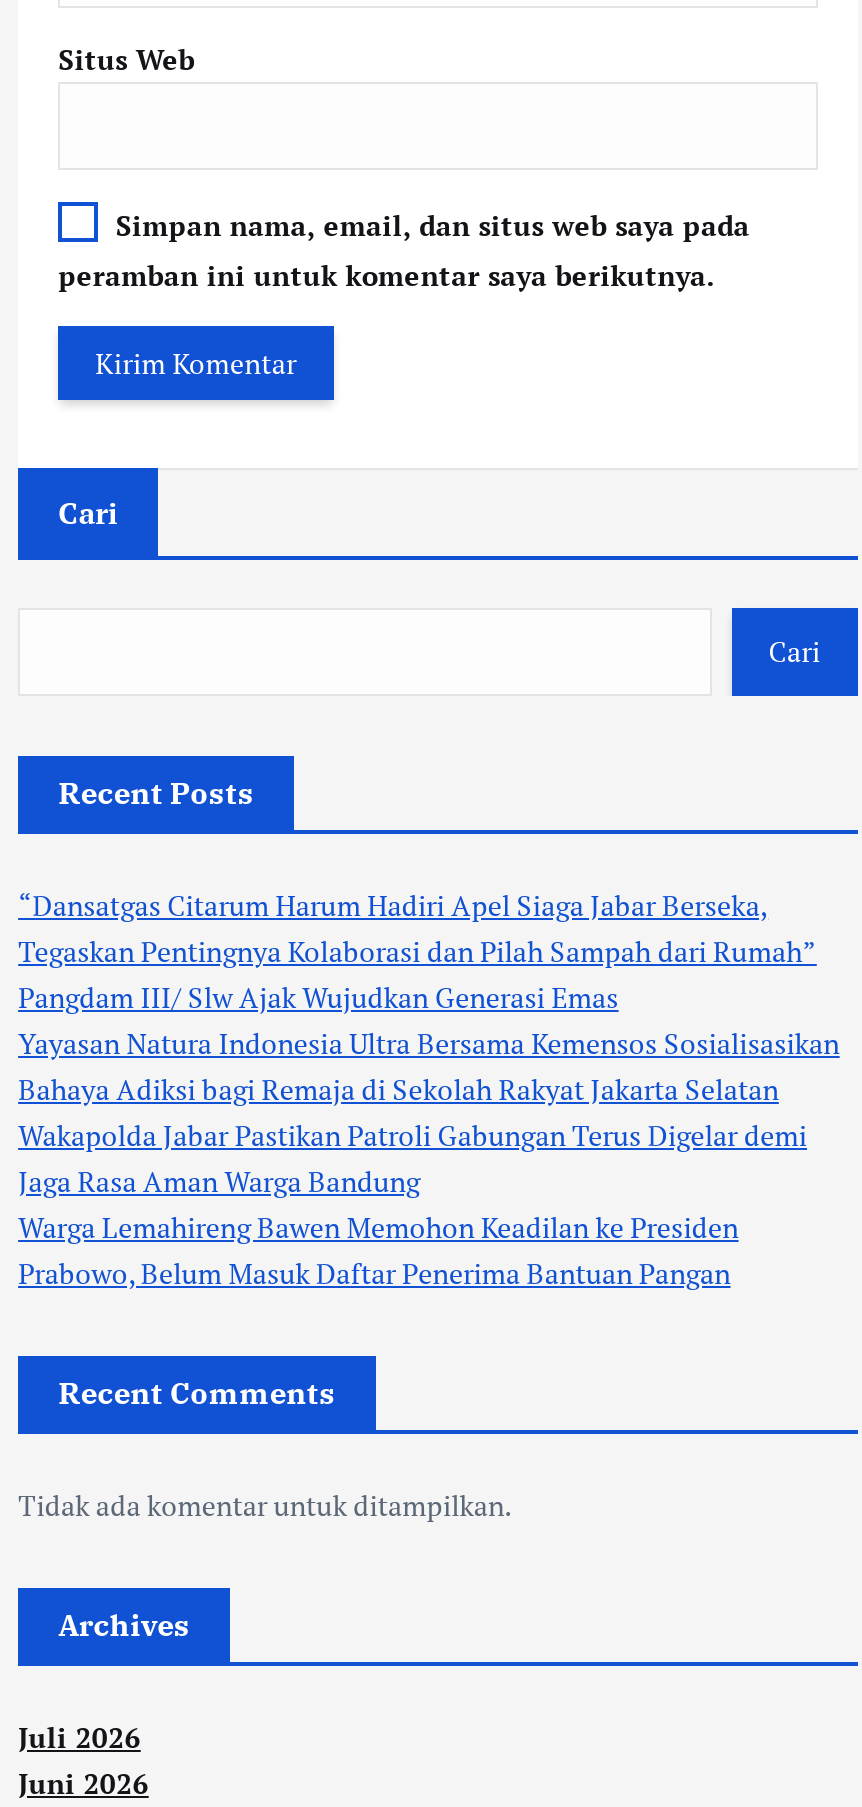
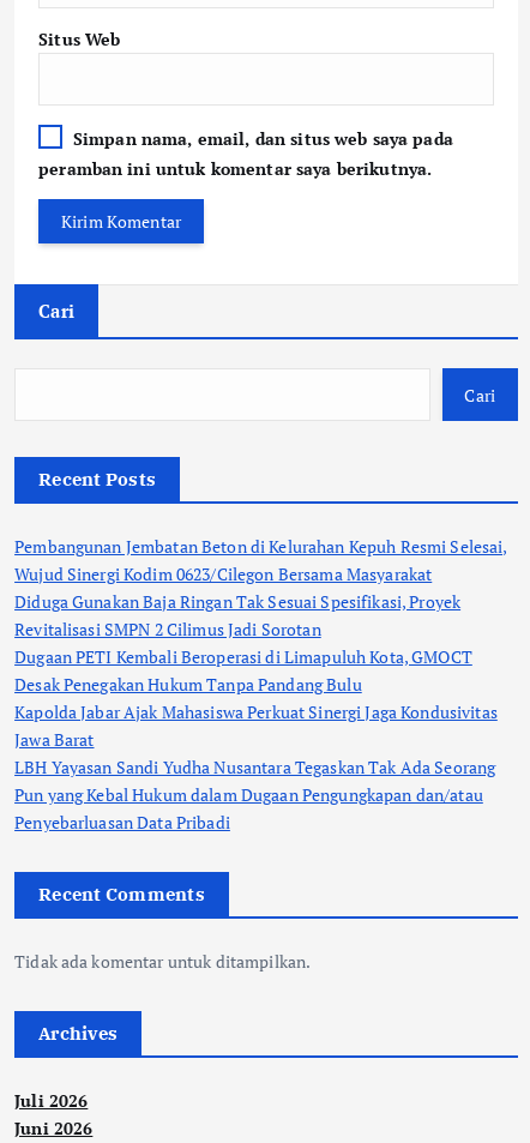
- “Dansatgas Citarum Harum Hadiri Apel Siaga Jabar Berseka,
- Tegaskan Pentingnya Kolaborasi dan Pilah Sampah dari Rumah”
- Pangdam III/ Slw Ajak Wujudkan Generasi Emas
- Yayasan Natura Indonesia Ultra Bersama Kemensos Sosialisasikan
- Bahaya Adiksi bagi Remaja di Sekolah Rakyat Jakarta Selatan
- Wakapolda Jabar Pastikan Patroli Gabungan Terus Digelar demi
- Jaga Rasa Aman Warga Bandung
- Warga Lemahireng Bawen Memohon Keadilan ke Presiden
- Prabowo, Belum Masuk Daftar Penerima Bantuan Pangan
+ Pembangunan Jembatan Beton di Kelurahan Kepuh Resmi Selesai,
+ Wujud Sinergi Kodim 0623/Cilegon Bersama Masyarakat
+ Diduga Gunakan Baja Ringan Tak Sesuai Spesifikasi, Proyek
+ Revitalisasi SMPN 2 Cilimus Jadi Sorotan
+ Dugaan PETI Kembali Beroperasi di Limapuluh Kota, GMOCT
+ Desak Penegakan Hukum Tanpa Pandang Bulu
+ Kapolda Jabar Ajak Mahasiswa Perkuat Sinergi Jaga Kondusivitas
+ Jawa Barat
+ LBH Yayasan Sandi Yudha Nusantara Tegaskan Tak Ada Seorang
+ Pun yang Kebal Hukum dalam Dugaan Pengungkapan dan/atau
+ Penyebarluasan Data Pribadi
